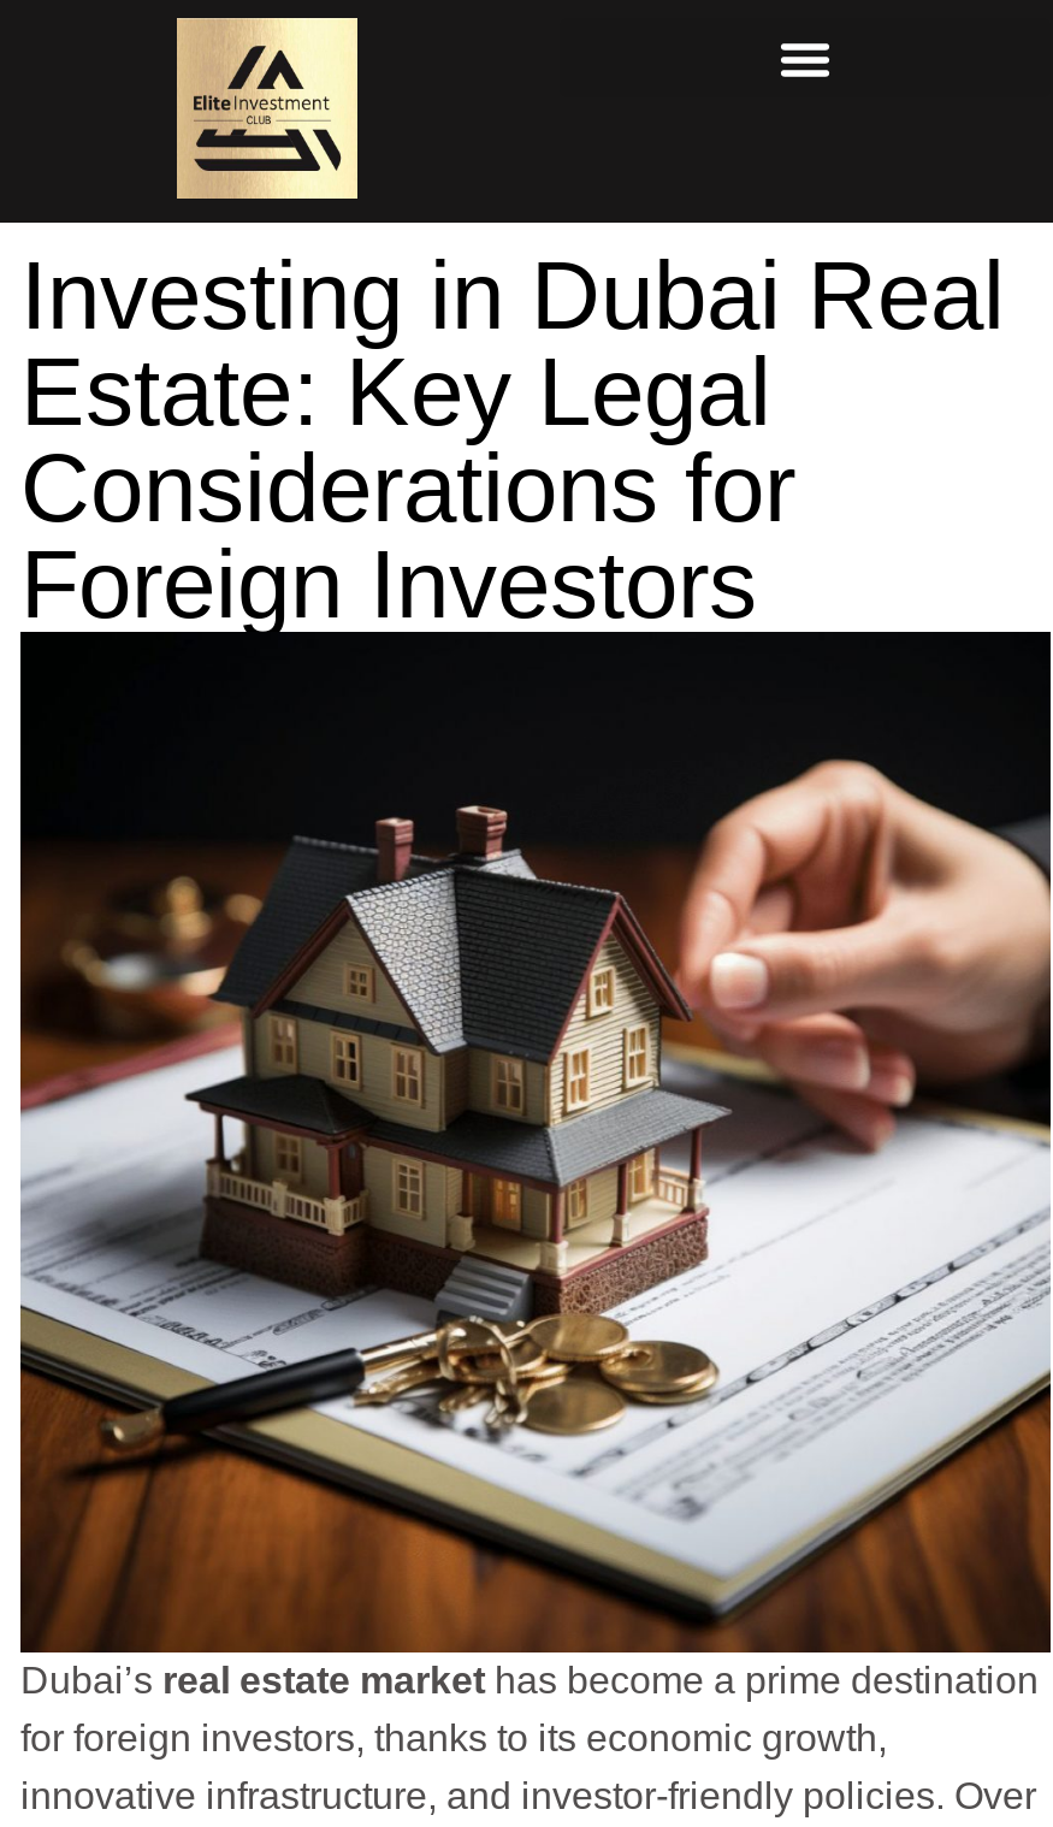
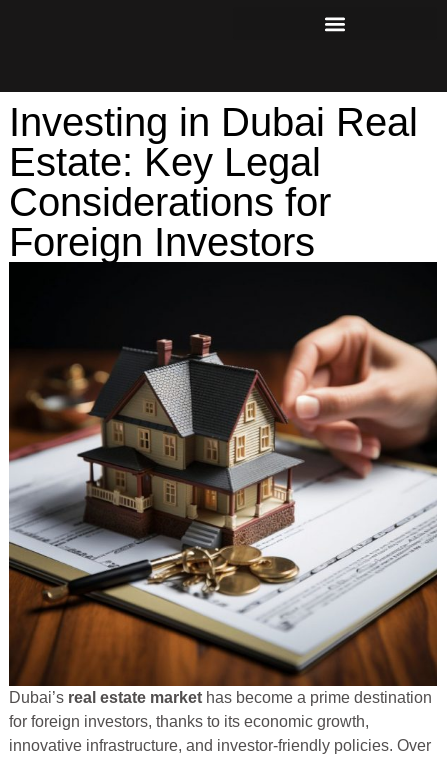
- [image]
